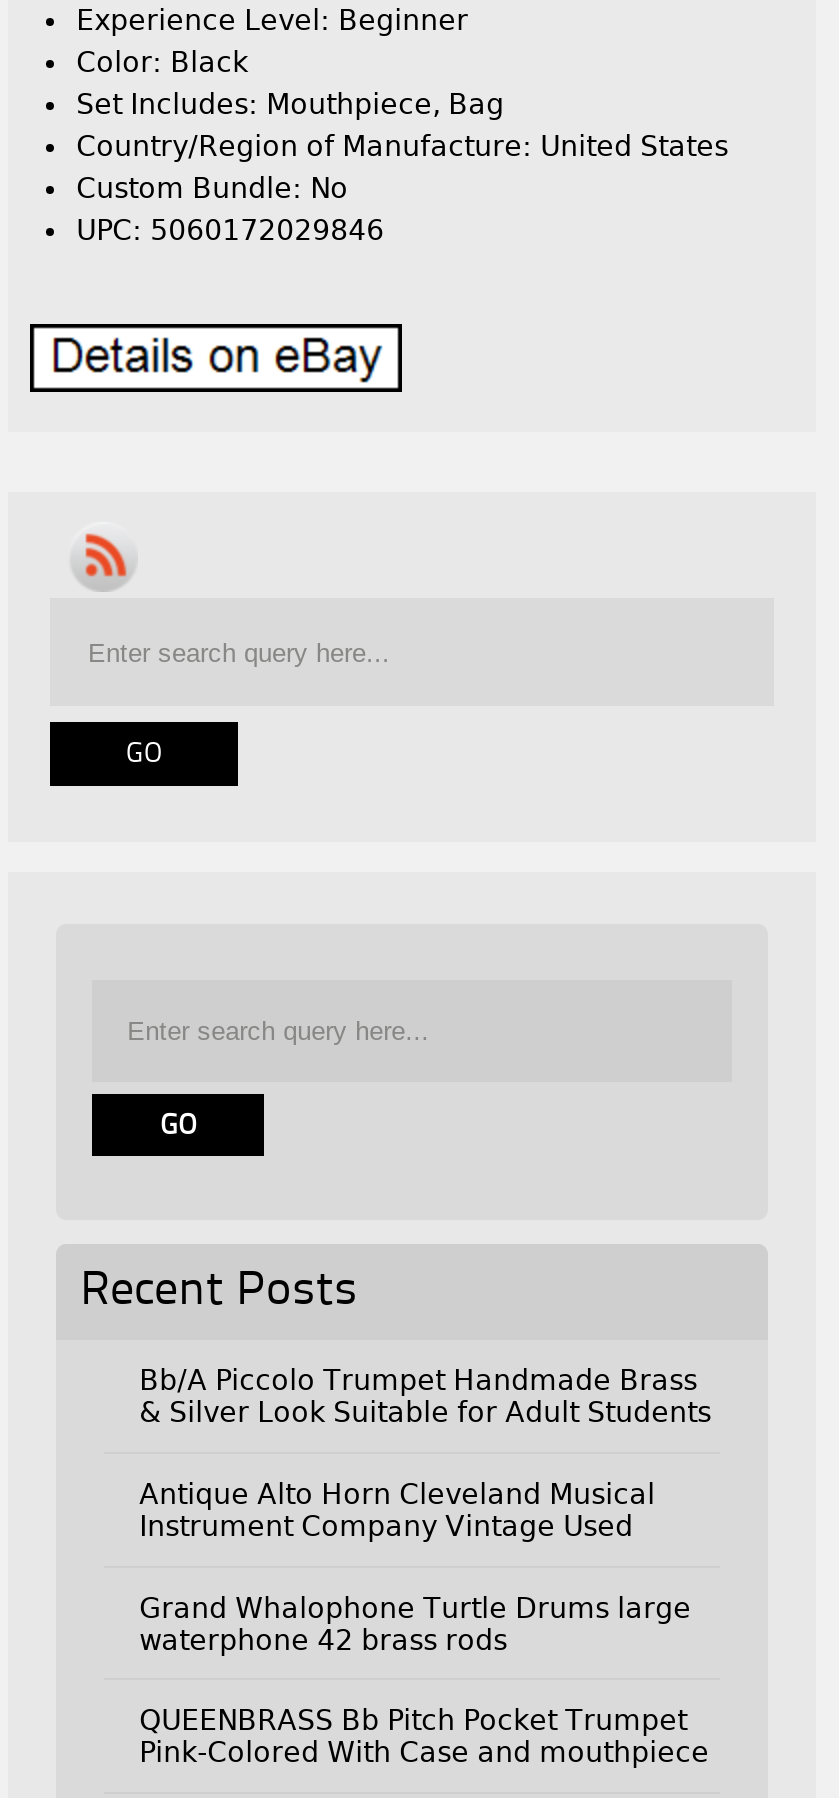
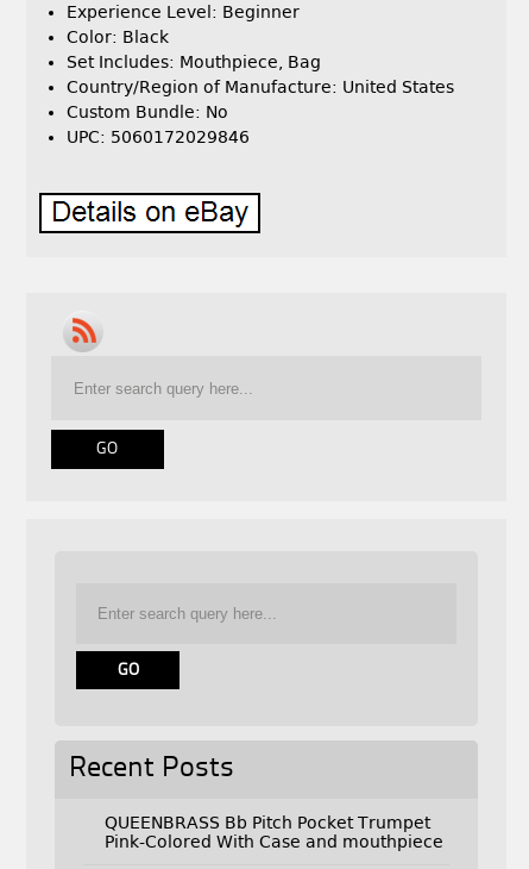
- Bb/A Piccolo Trumpet Handmade Brass
- & Silver Look Suitable for Adult Students
- Antique Alto Horn Cleveland Musical
- Instrument Company Vintage Used
- Grand Whalophone Turtle Drums large
- waterphone 42 brass rods
